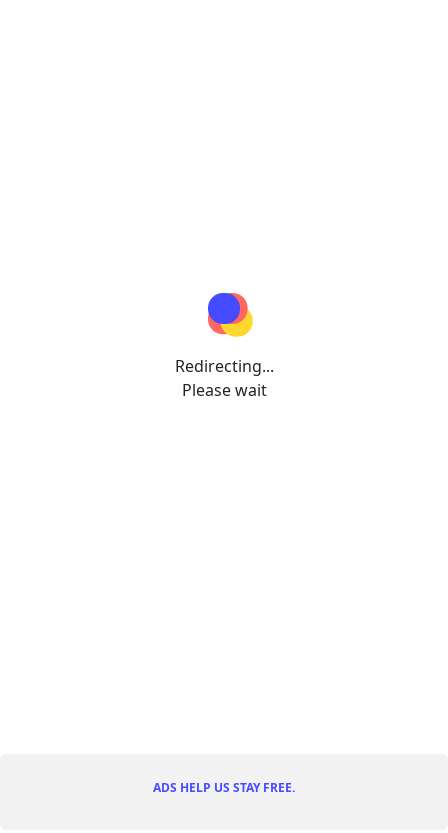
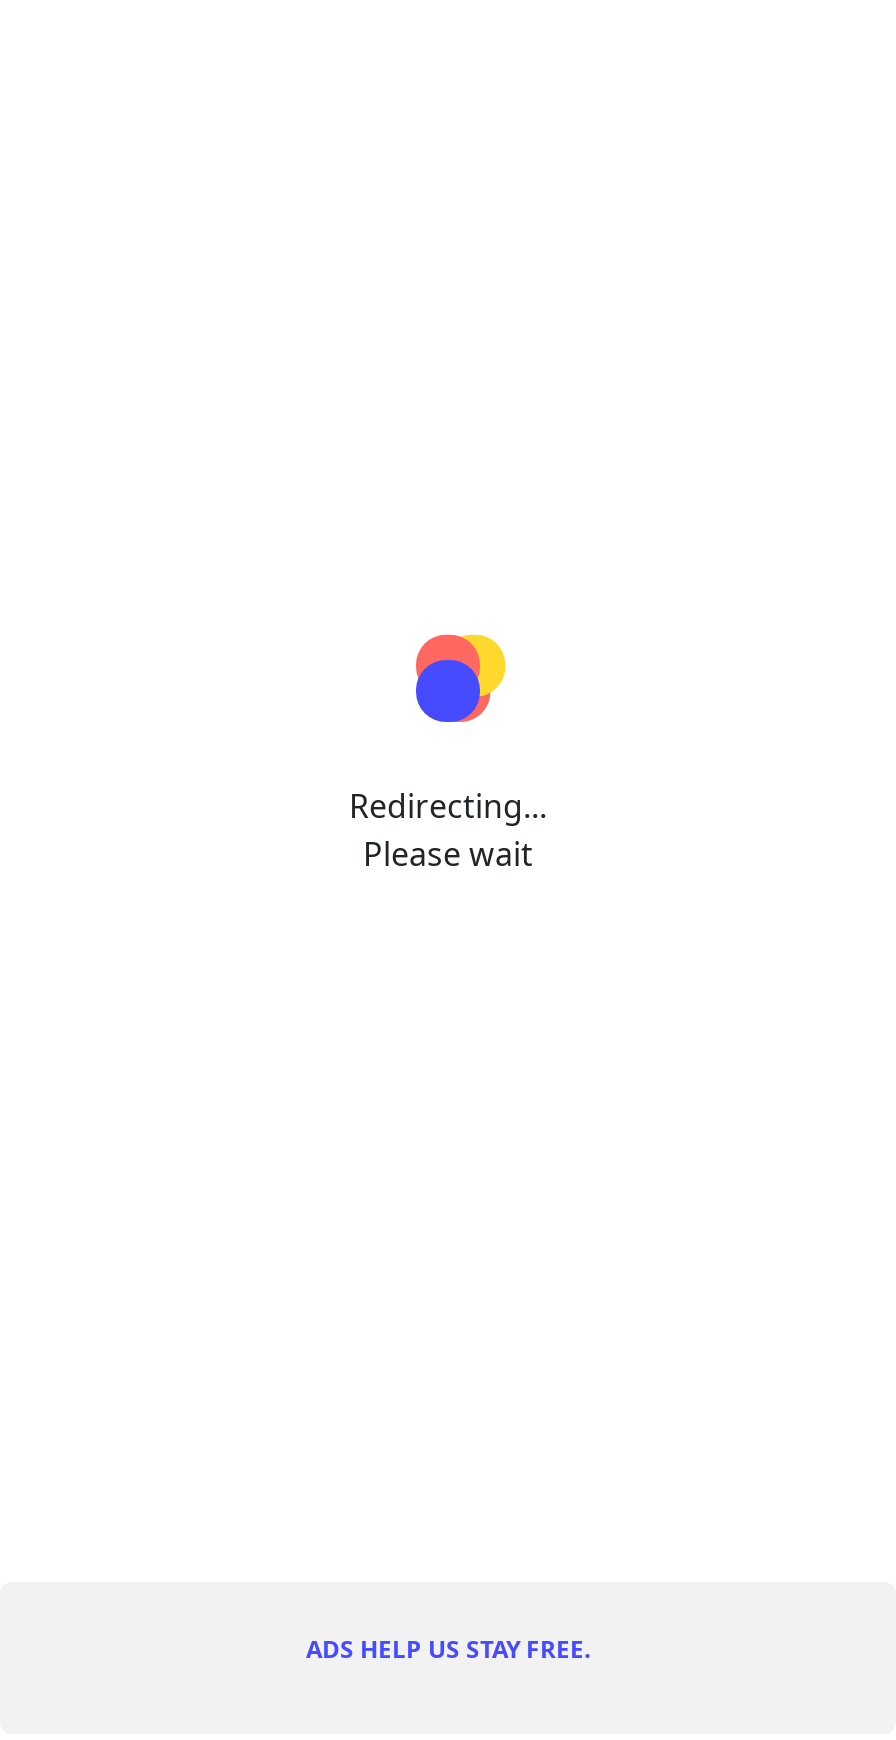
- [image]
+ [image]
